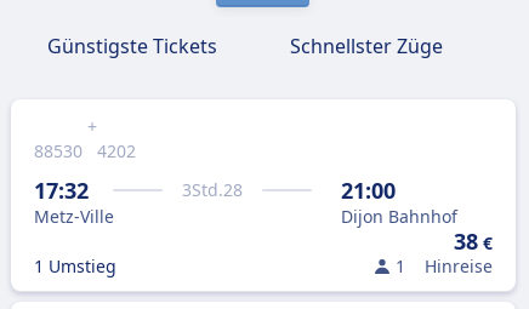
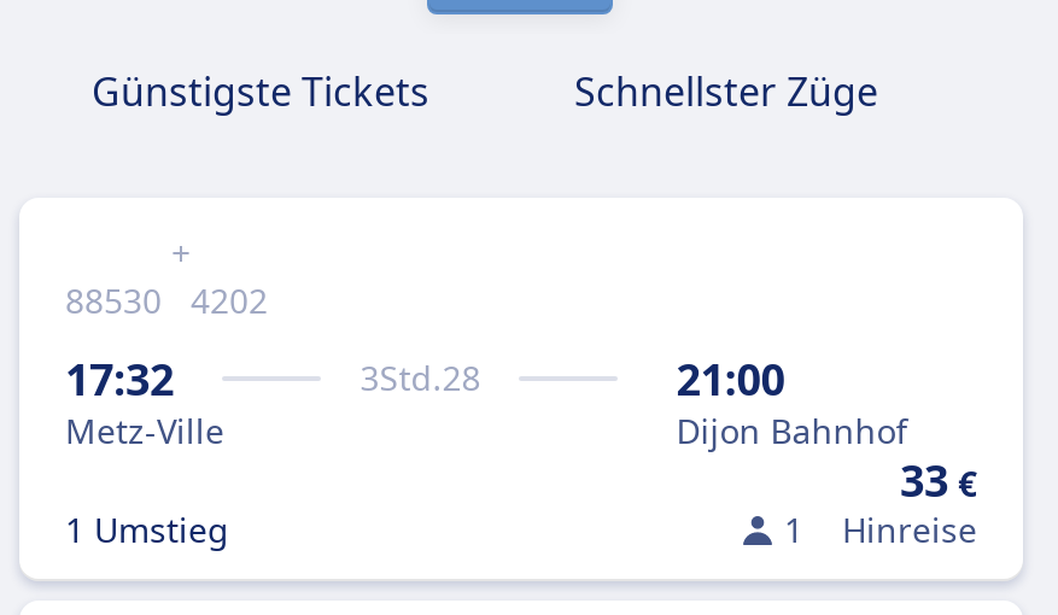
- 38 €
+ 33 €
